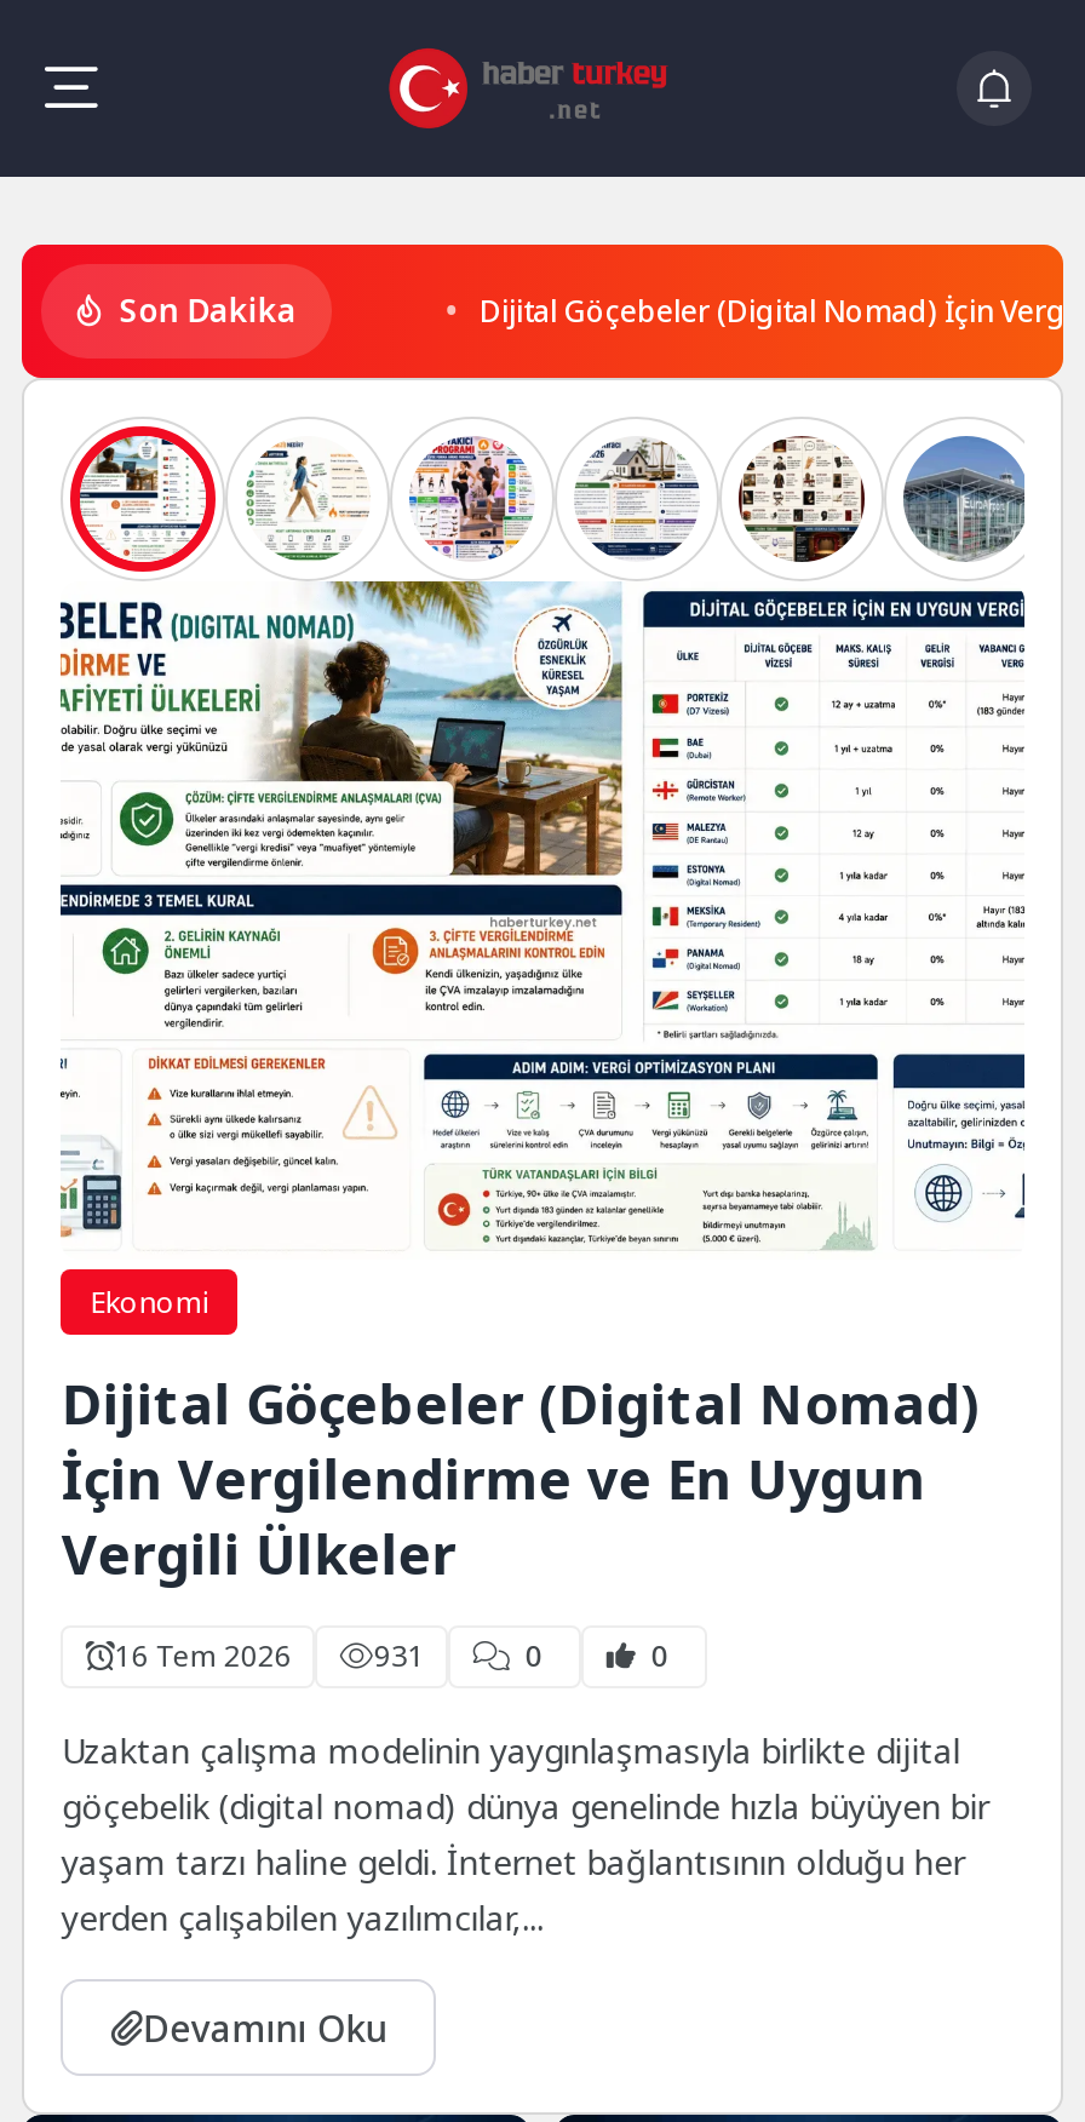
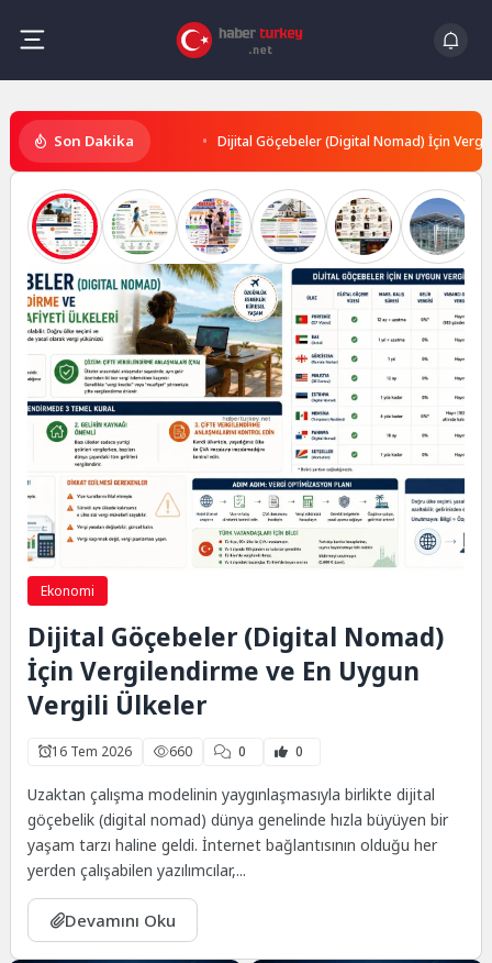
- 16 Tem 2026 931
+ 16 Tem 2026 660
